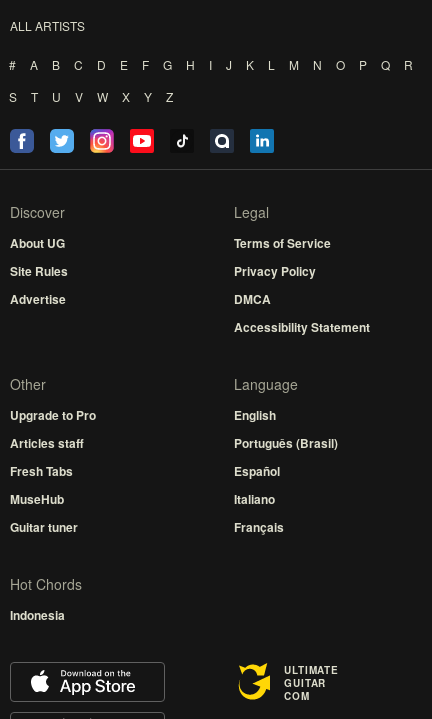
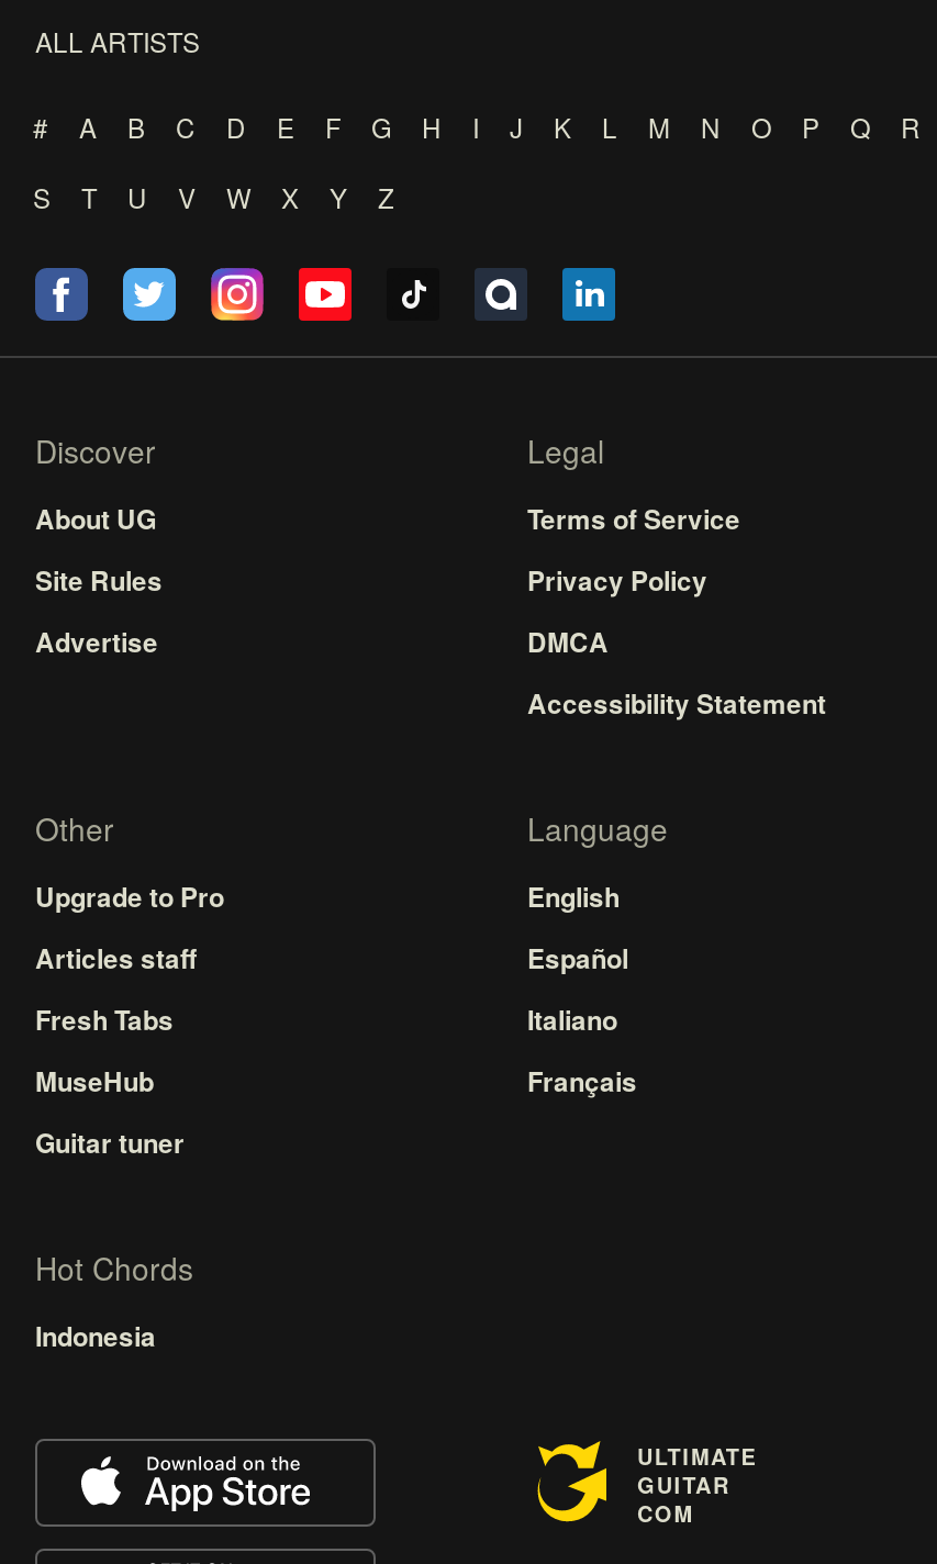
- Português (Brasil)

moved up: Español | Italiano | Français
